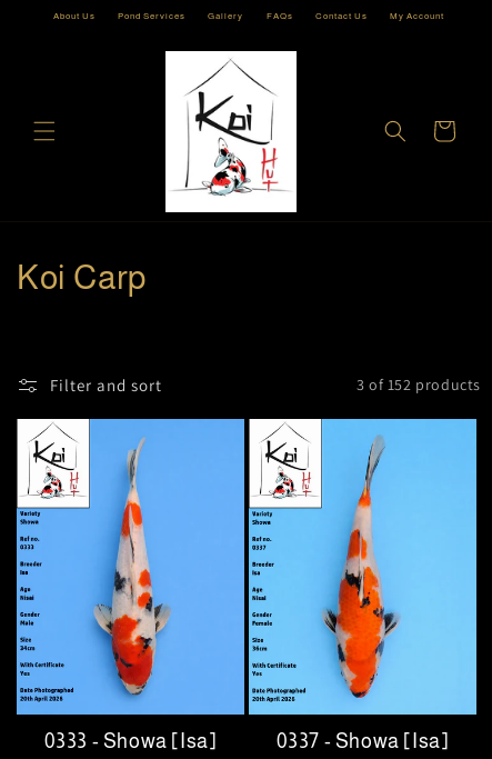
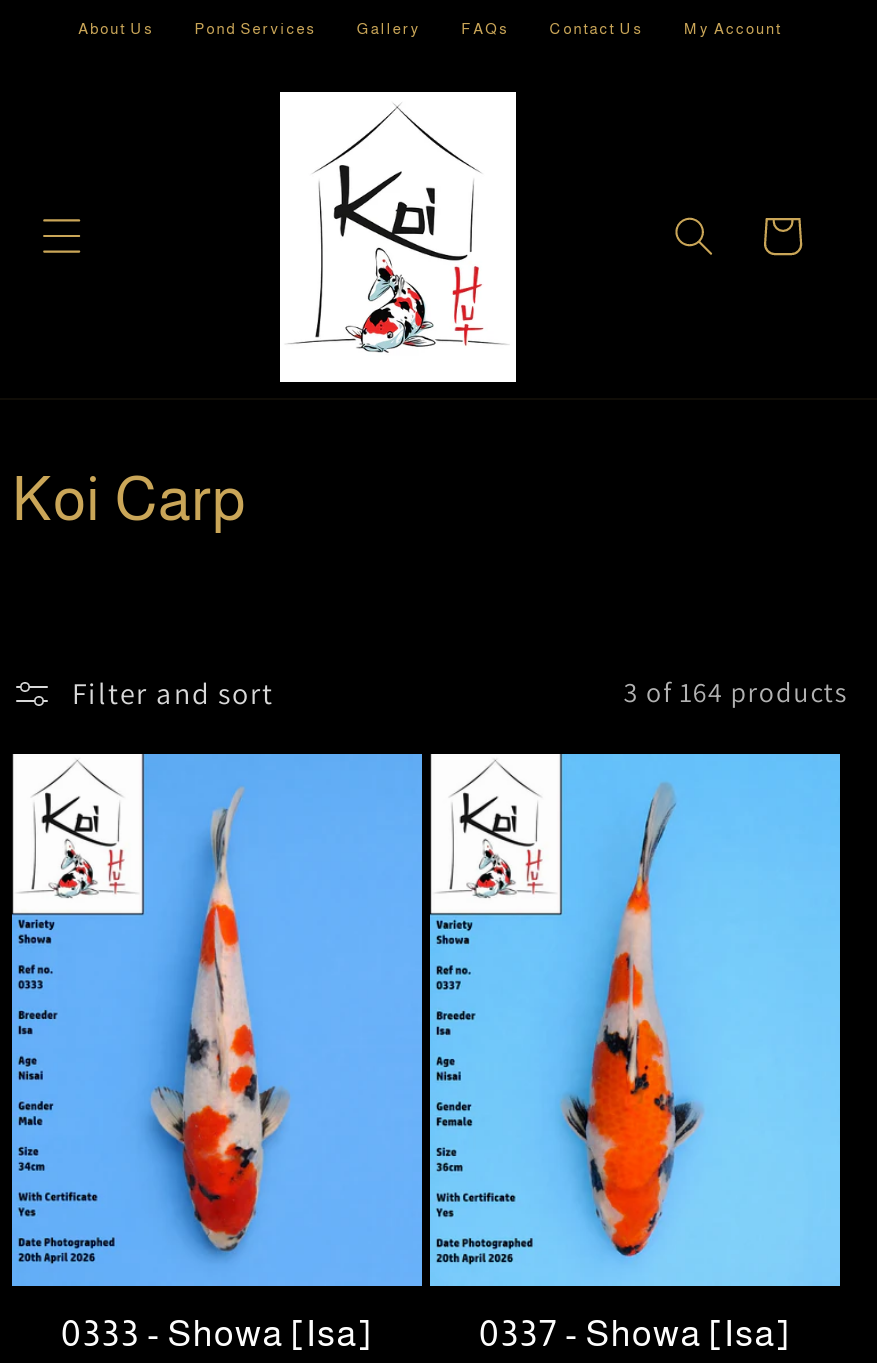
- 3 of 152 products
+ 3 of 164 products
